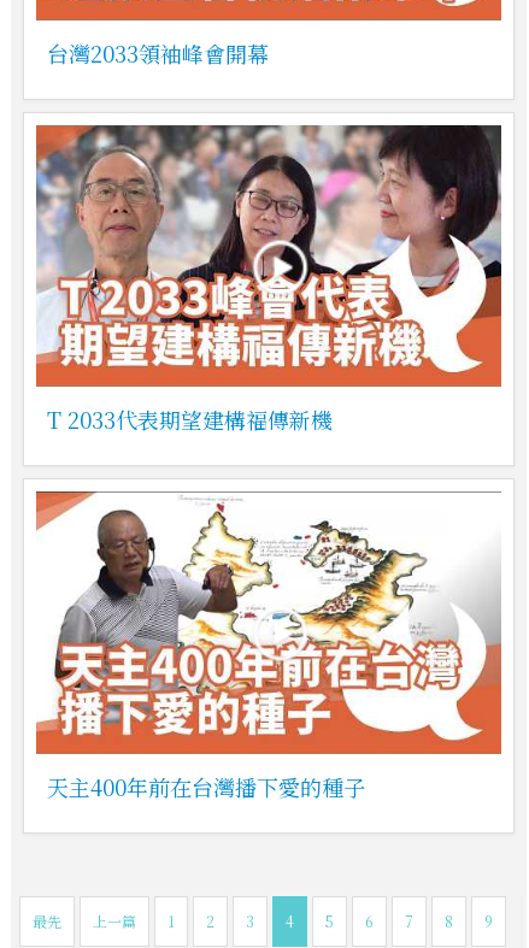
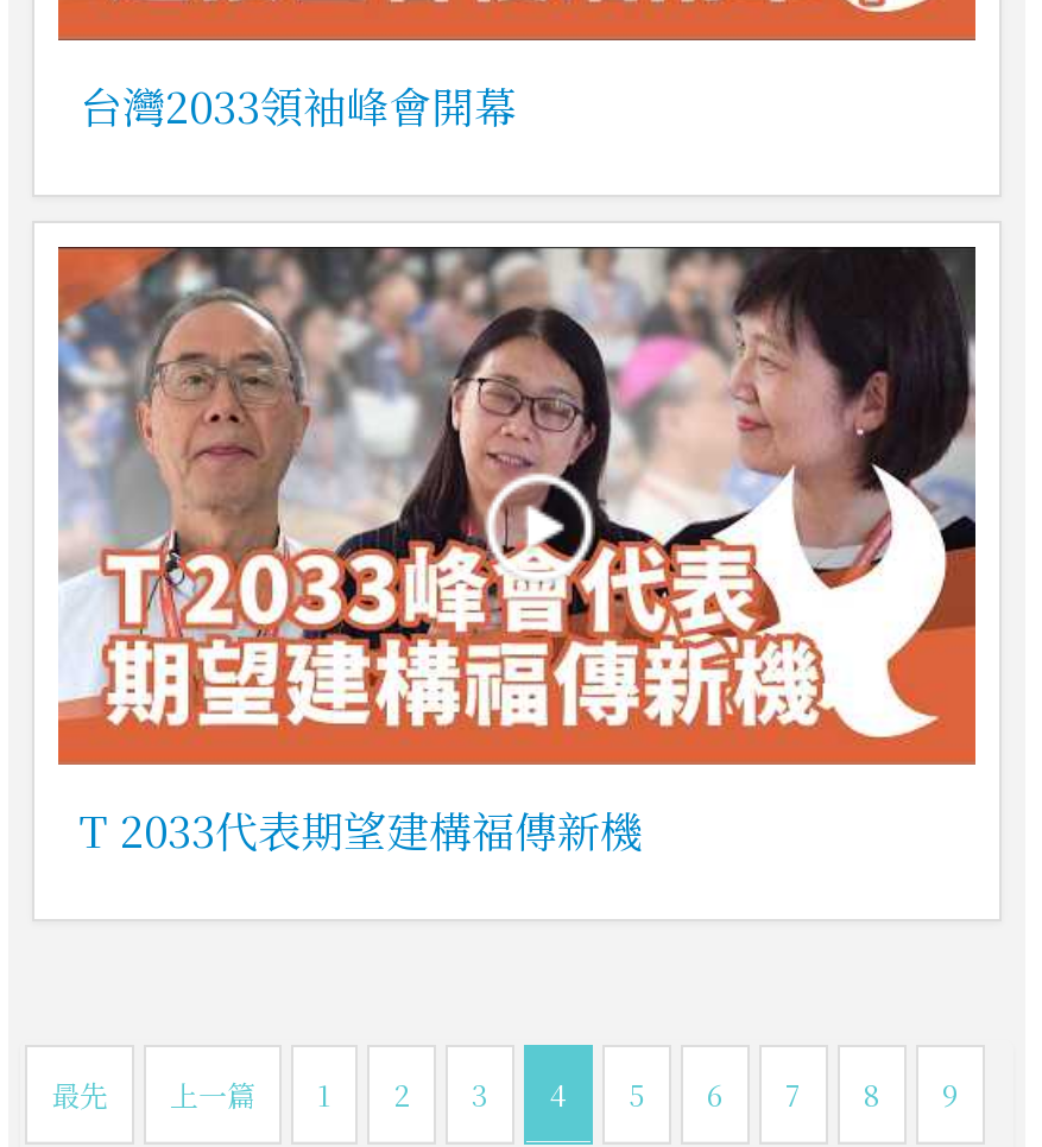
- [image]
- 天主400年前在台灣播下愛的種子
